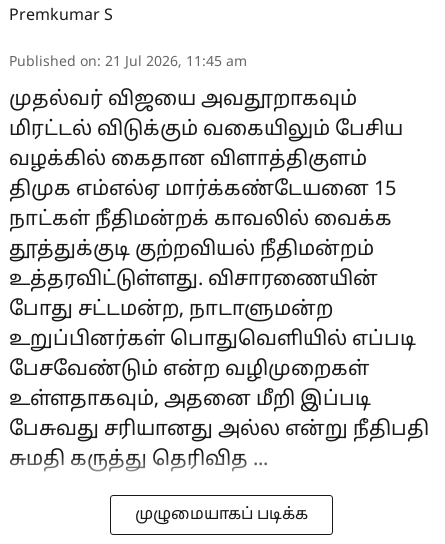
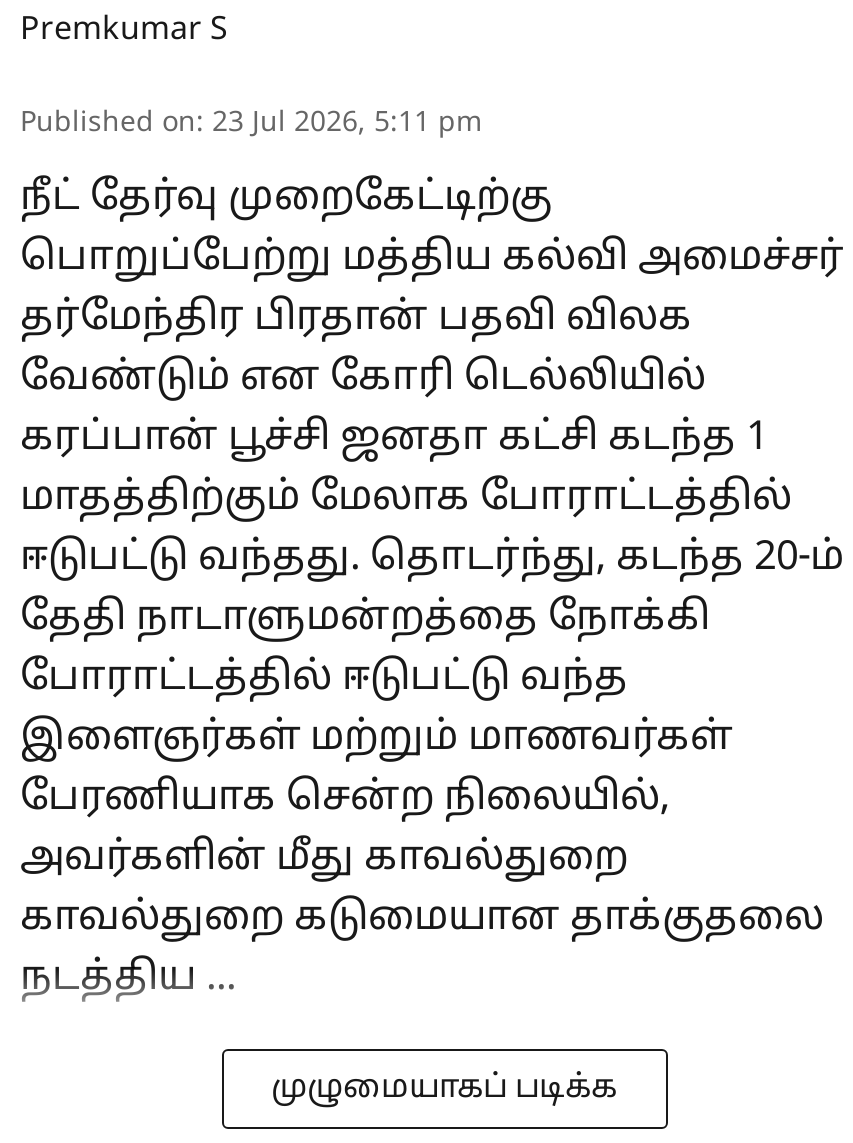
- Published on: 21 Jul 2026, 11:45 am
+ Published on: 23 Jul 2026, 5:11 pm

- முதல்வர் விஜயை அவதூறாகவும்
- மிரட்டல் விடுக்கும் வகையிலும் பேசிய
- வழக்கில் கைதான விளாத்திகுளம்
- திமுக எம்எல்ஏ மார்க்கண்டேயனை 15
- நாட்கள் நீதிமன்றக் காவலில் வைக்க
- தூத்துக்குடி குற்றவியல் நீதிமன்றம்
- உத்தரவிட்டுள்ளது. விசாரணையின்
- போது சட்டமன்ற, நாடாளுமன்ற
- உறுப்பினர்கள் பொதுவெளியில் எப்படி
- பேசவேண்டும் என்ற வழிமுறைகள்
- உள்ளதாகவும், அதனை மீறி இப்படி
- பேசுவது சரியானது அல்ல என்று நீதிபதி
- சுமதி கருத்து தெரிவித ...
+ நீட் தேர்வு முறைகேட்டிற்கு
+ பொறுப்பேற்று மத்திய கல்வி அமைச்சர்
+ தர்மேந்திர பிரதான் பதவி விலக
+ வேண்டும் என கோரி டெல்லியில்
+ கரப்பான் பூச்சி ஜனதா கட்சி கடந்த 1
+ மாதத்திற்கும் மேலாக போராட்டத்தில்
+ ஈடுபட்டு வந்தது. தொடர்ந்து, கடந்த 20-ம்
+ தேதி நாடாளுமன்றத்தை நோக்கி
+ போராட்டத்தில் ஈடுபட்டு வந்த
+ இளைஞர்கள் மற்றும் மாணவர்கள்
+ பேரணியாக சென்ற நிலையில்,
+ அவர்களின் மீது காவல்துறை
+ காவல்துறை கடுமையான தாக்குதலை
+ நடத்திய ...
